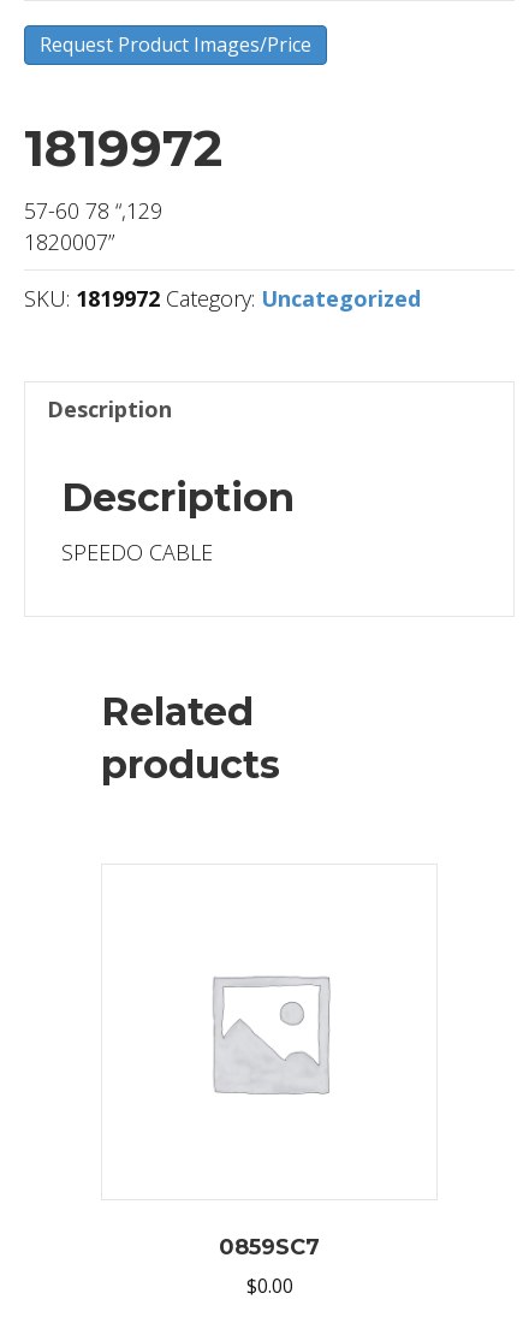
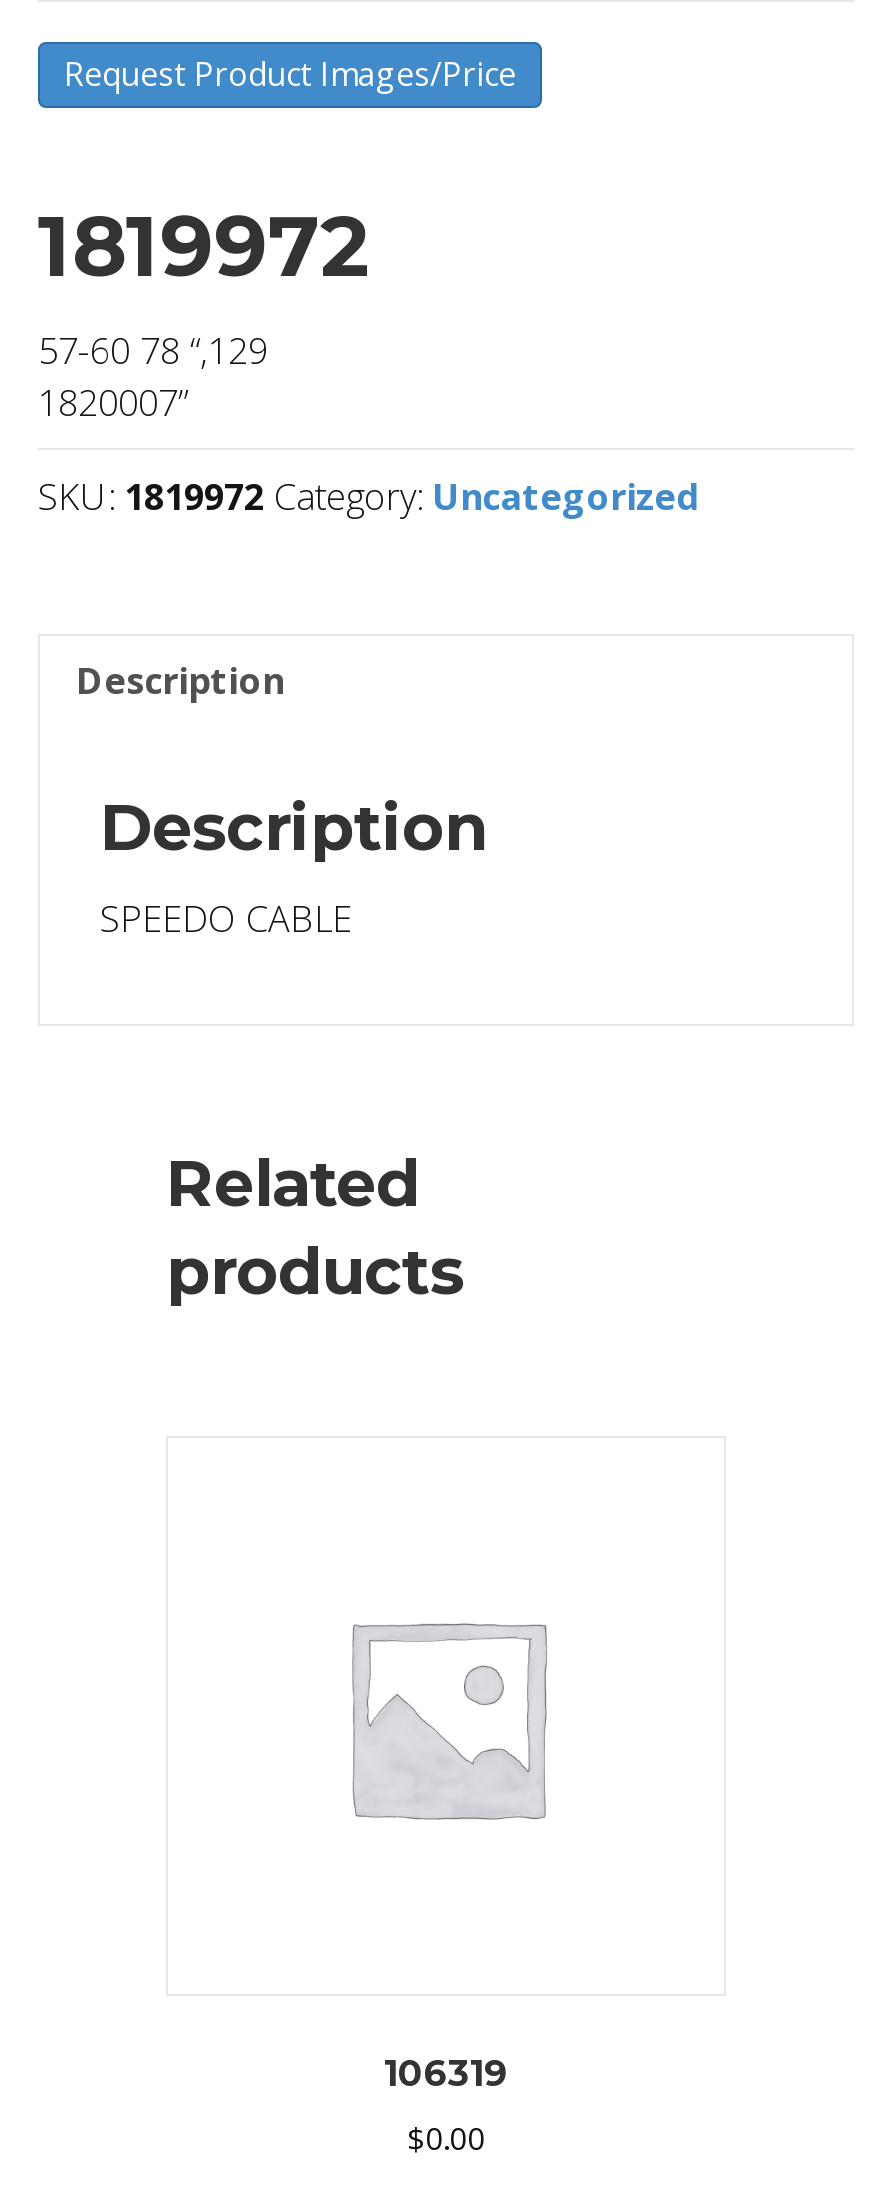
- 0859SC7
+ 106319
